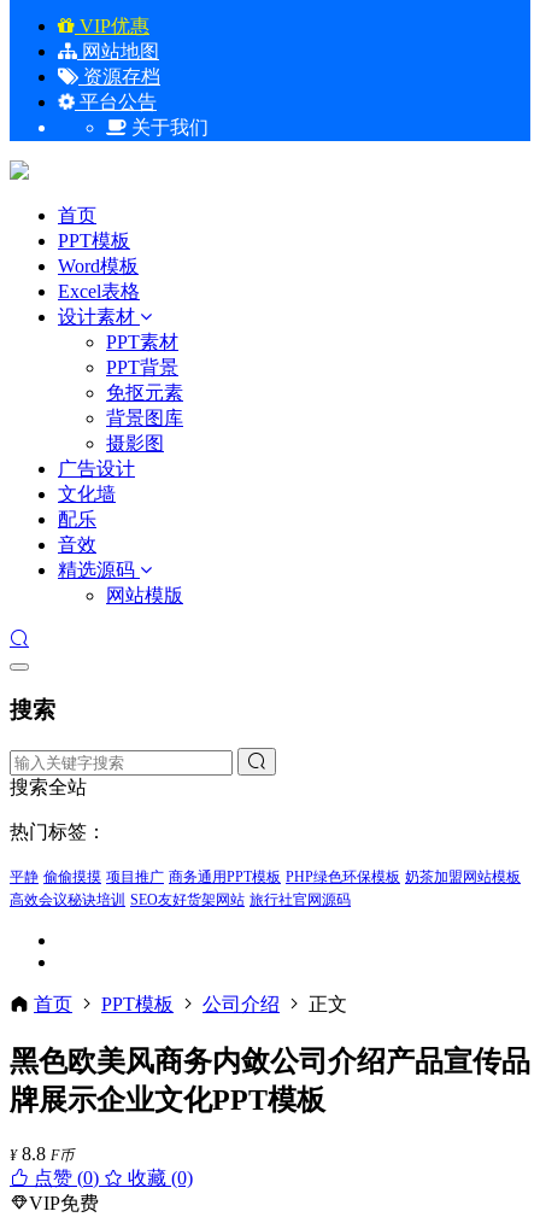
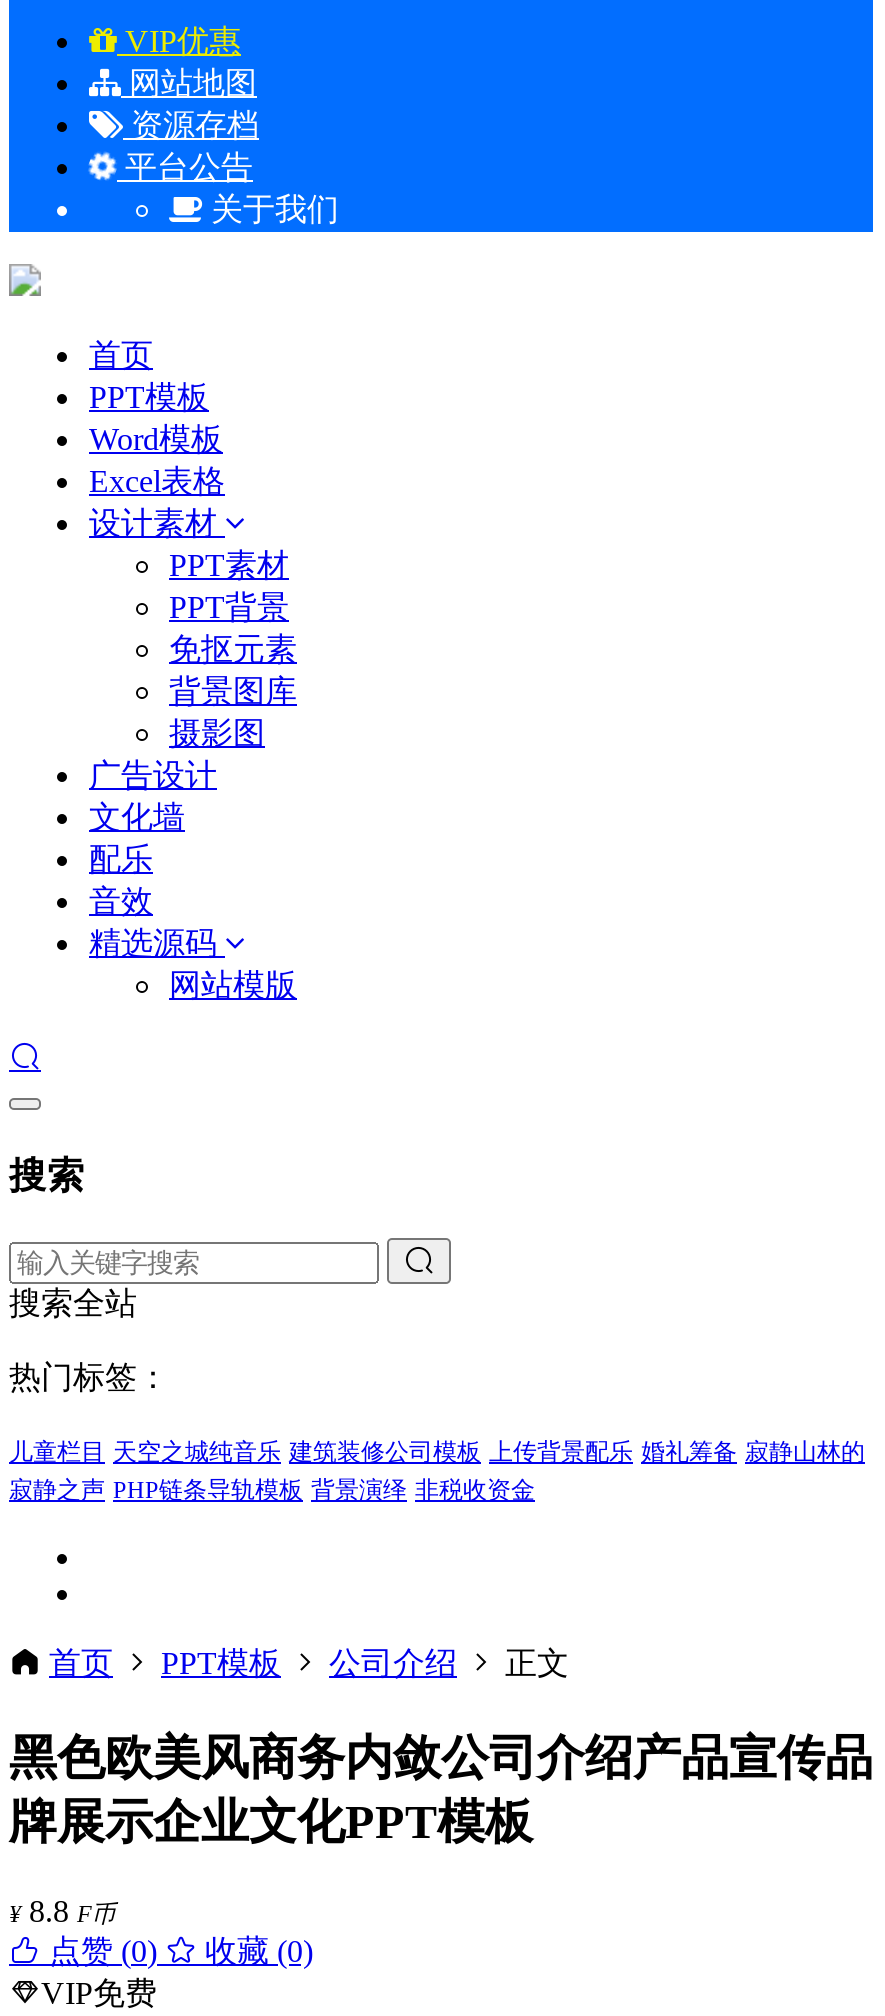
- 平静 偷偷摸摸 项目推广 商务通用PPT模板 PHP绿色环保模板 奶茶加盟网站模板
- 高效会议秘诀培训 SEO友好货架网站 旅行社官网源码
+ 儿童栏目 天空之城纯音乐 建筑装修公司模板 上传背景配乐 婚礼筹备 寂静山林的
+ 寂静之声 PHP链条导轨模板 背景演绎 非税收资金
